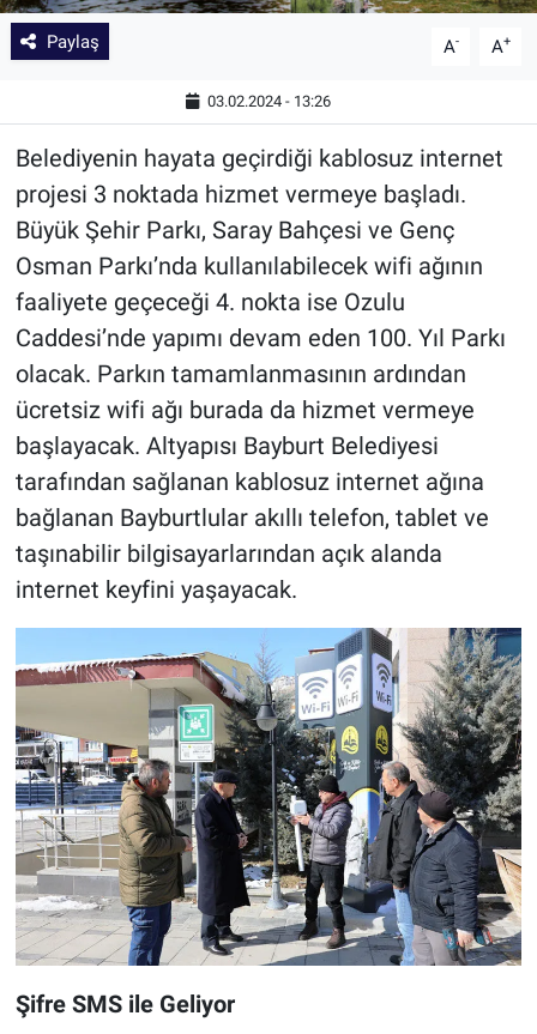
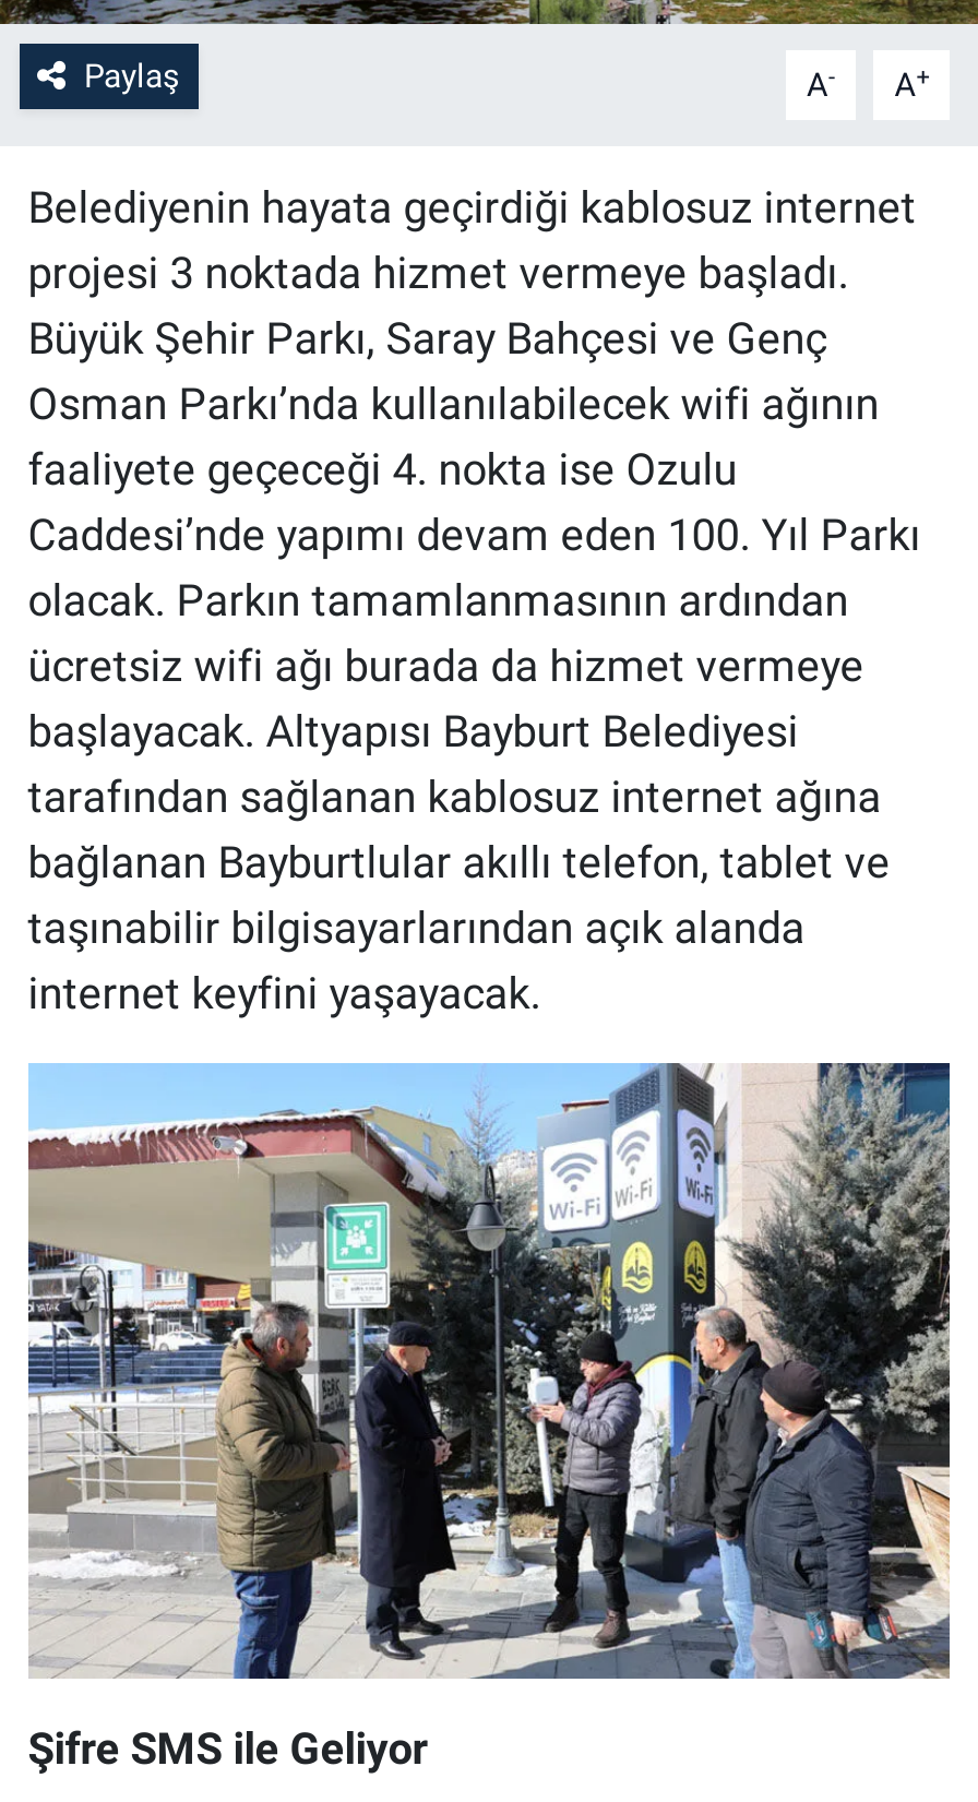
- 03.02.2024 - 13:26
